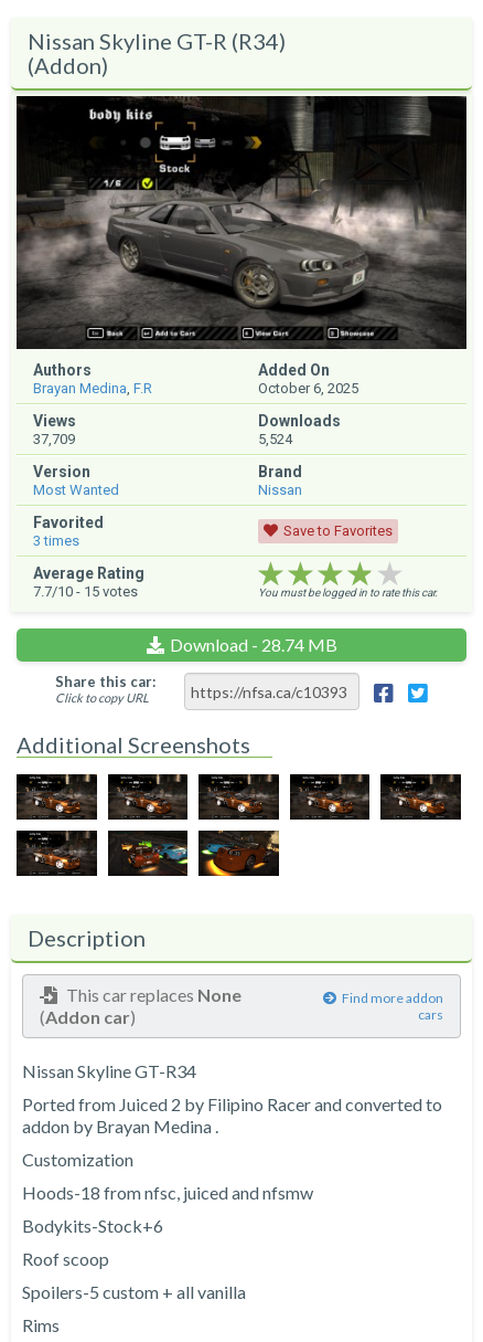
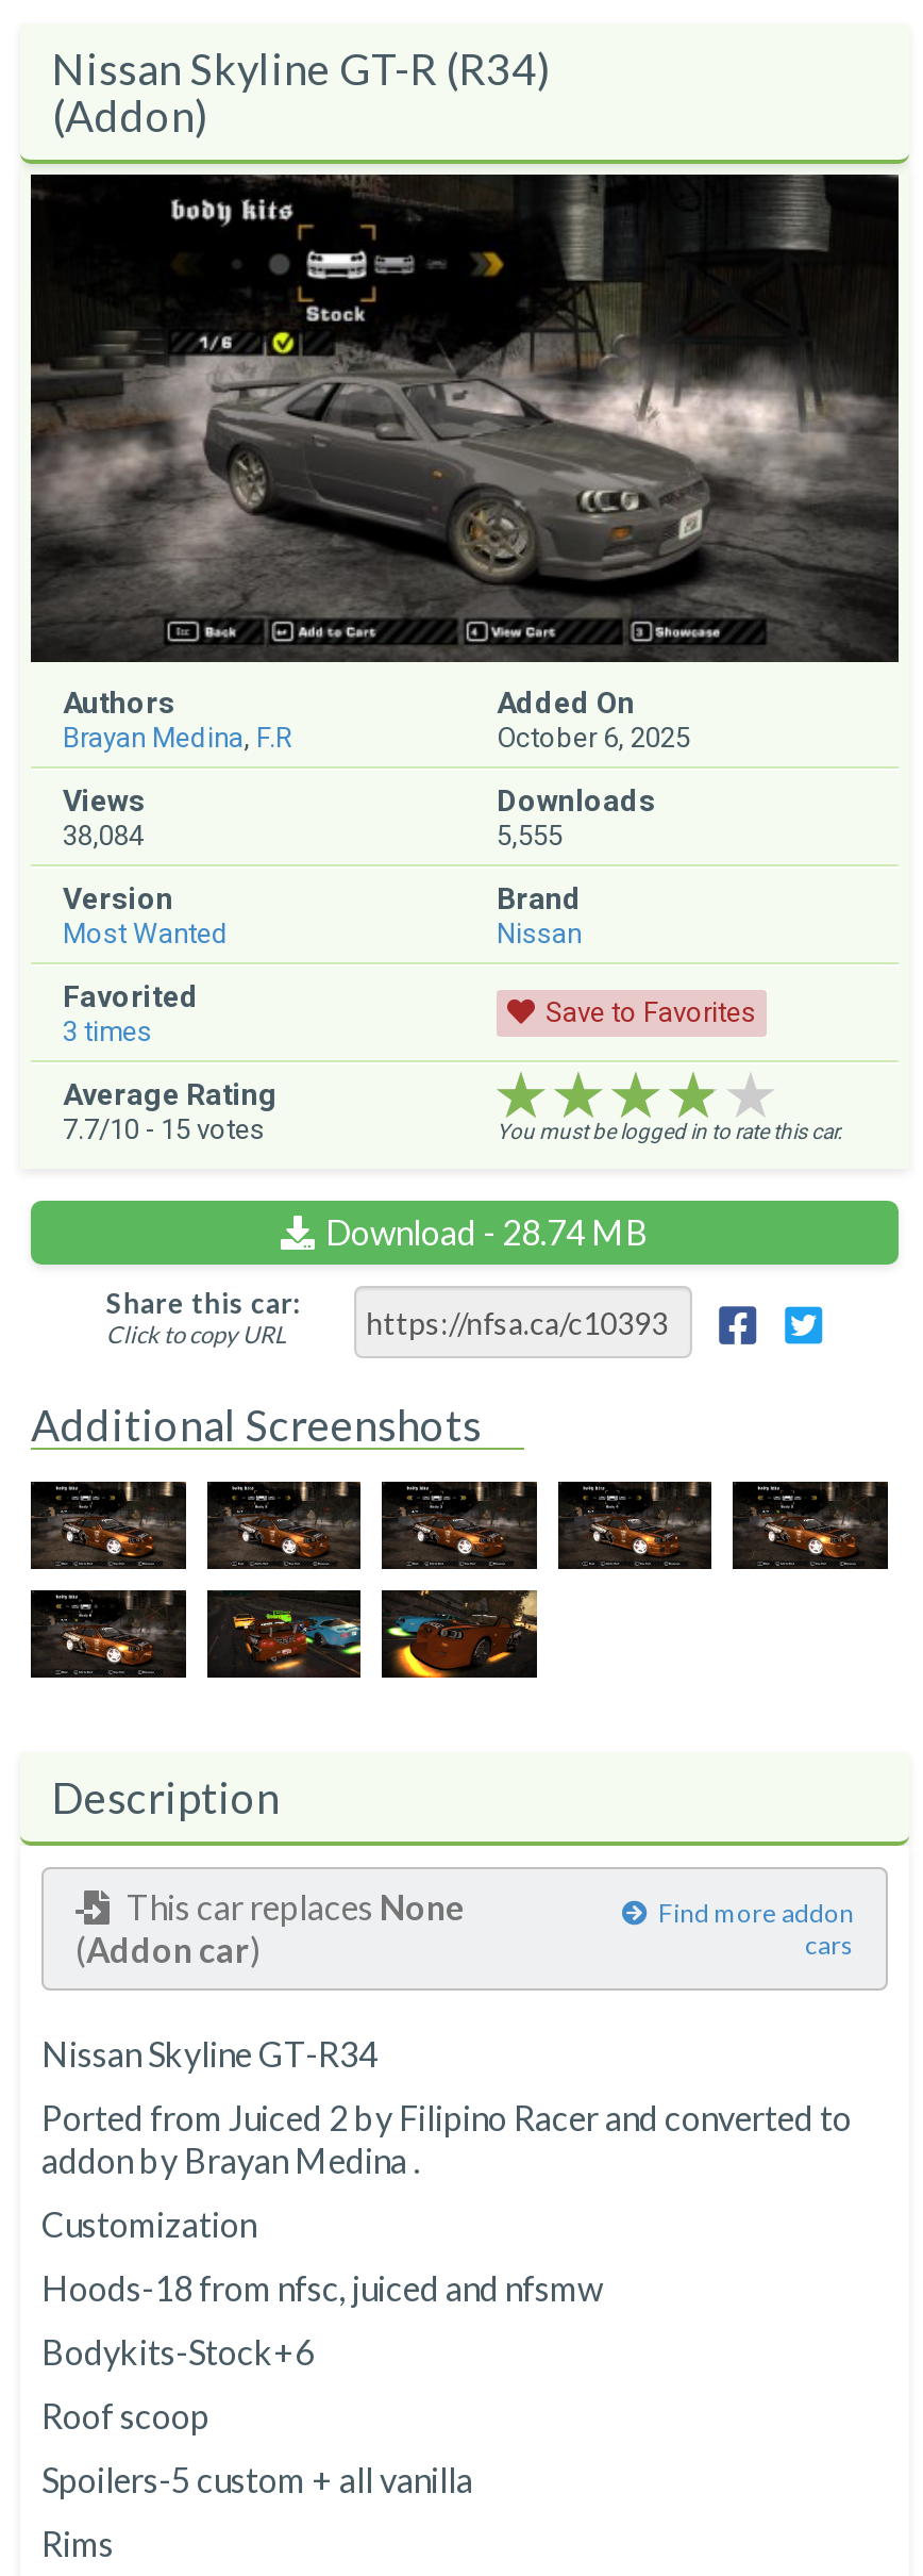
- 37,709
+ 38,084

- 5,524
+ 5,555
